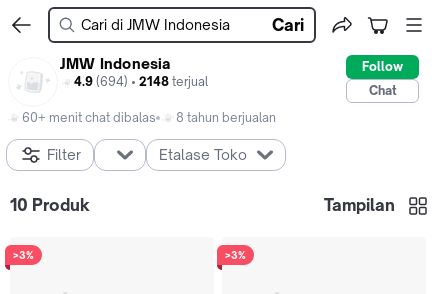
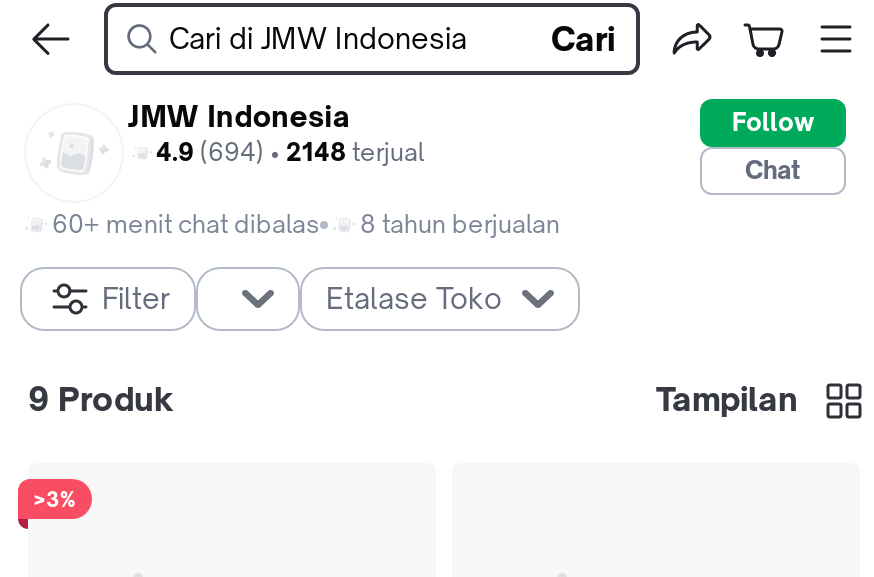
- 10 Produk
+ 9 Produk

- >3%
